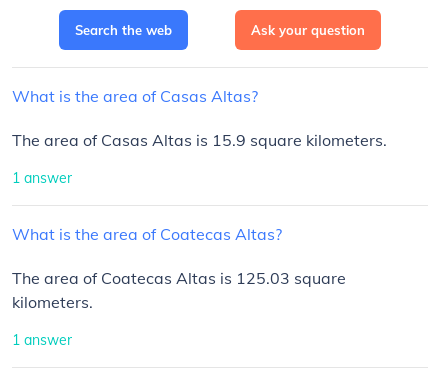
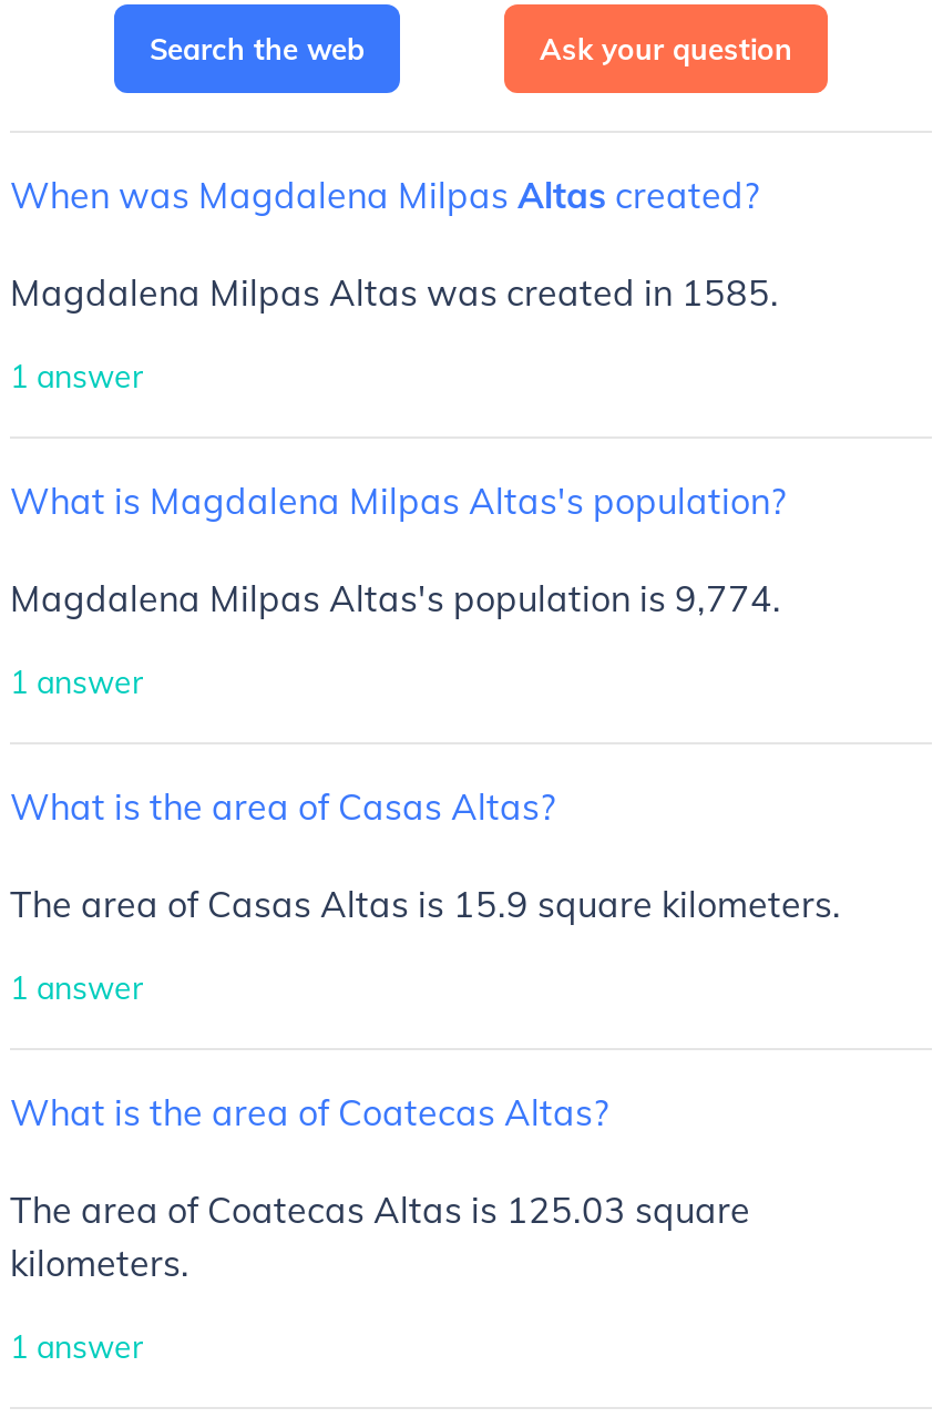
+ When was Magdalena Milpas Altas created?
+ Magdalena Milpas Altas was created in 1585.
+ 1 answer
+ What is Magdalena Milpas Altas's population?
+ Magdalena Milpas Altas's population is 9,774.
+ 1 answer
